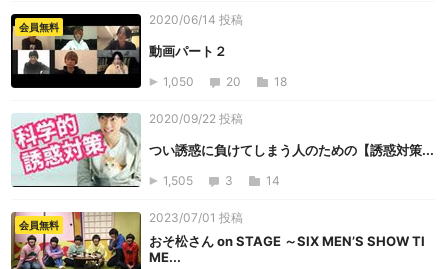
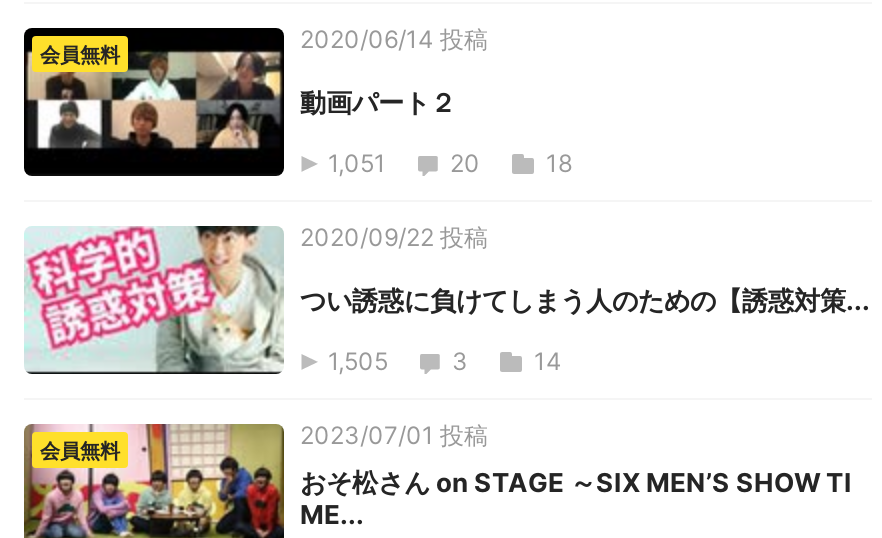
- 1,050
+ 1,051
